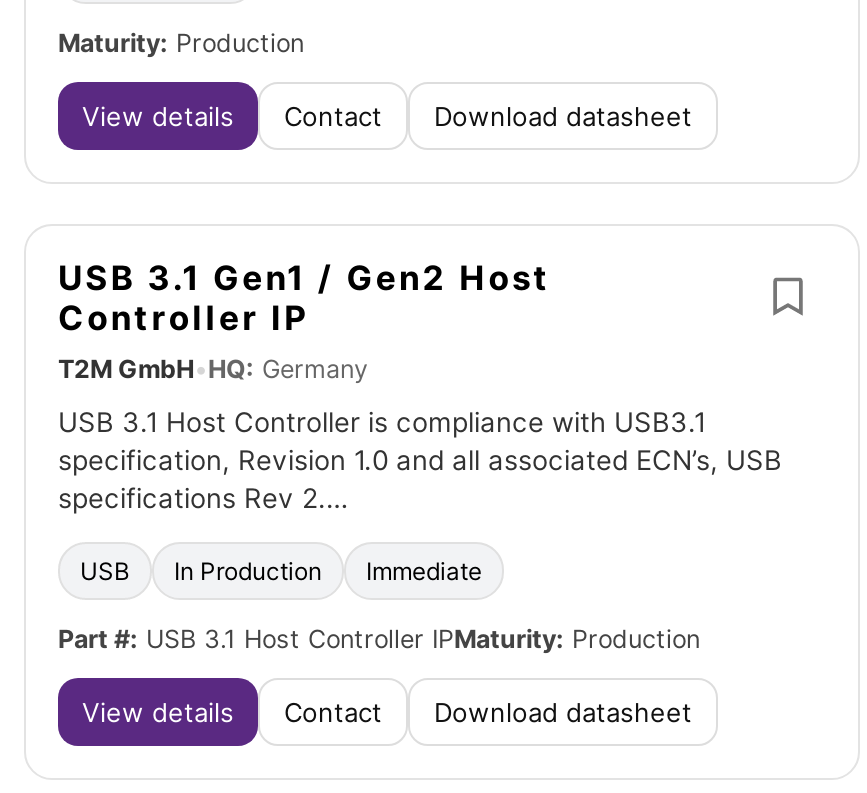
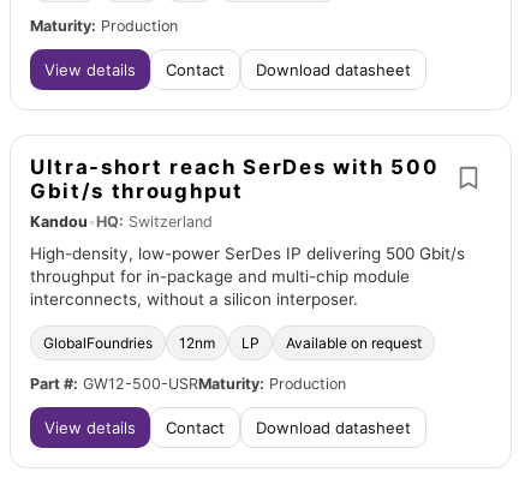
- USB 3.1 Gen1 / Gen2 Host
- Controller IP
- T2M GmbH • HQ: Germany
+ Ultra-short reach SerDes with 500
+ Gbit/s throughput
+ Kandou • HQ: Switzerland

- USB 3.1 Host Controller is compliance with USB3.1
- specification, Revision 1.0 and all associated ECN’s, USB
- specifications Rev 2.…
+ High-density, low-power SerDes IP delivering 500 Gbit/s
+ throughput for in-package and multi-chip module
+ interconnects, without a silicon interposer.

- USB
- In Production
- Immediate
+ GlobalFoundries
+ 12nm
+ LP
+ Available on request

- Part #: USB 3.1 Host Controller IPMaturity: Production
+ Part #: GW12-500-USRMaturity: Production
